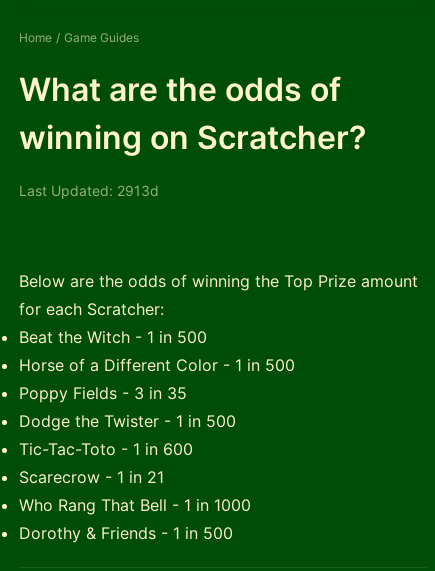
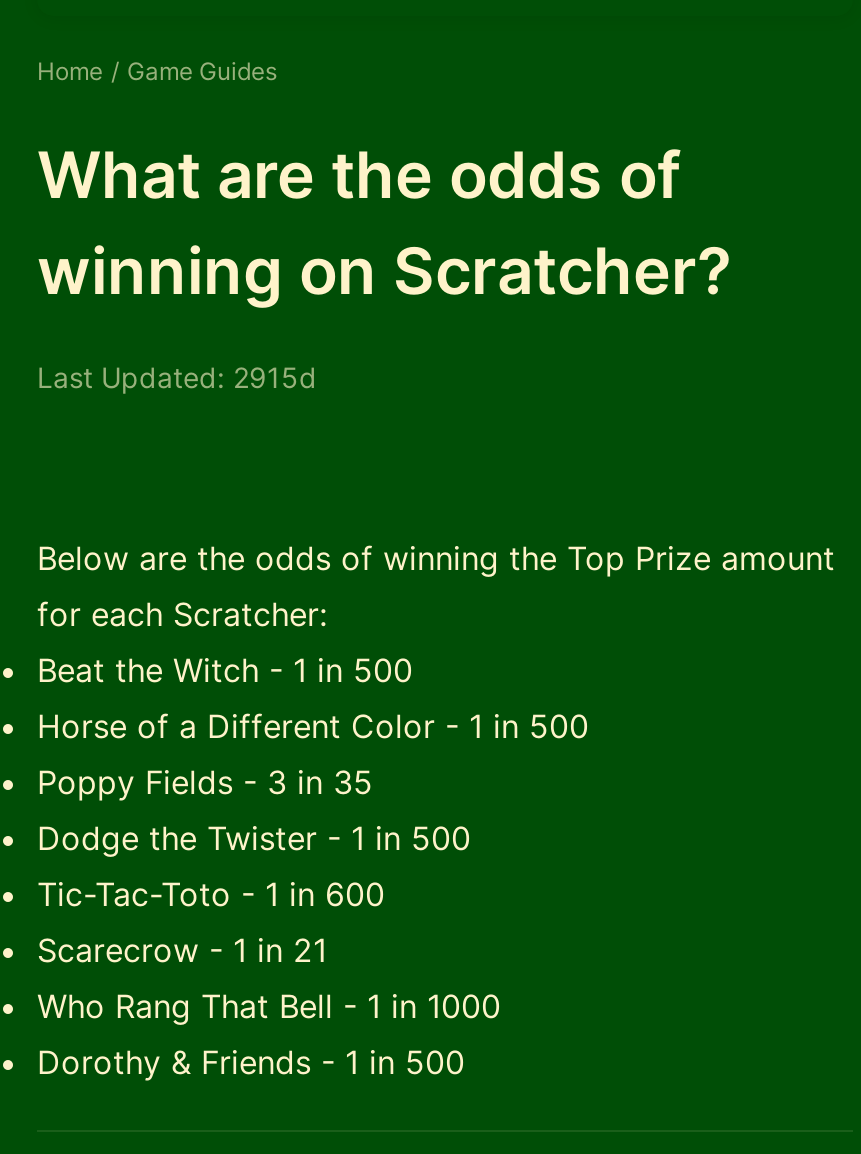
- Last Updated: 2913d
+ Last Updated: 2915d
